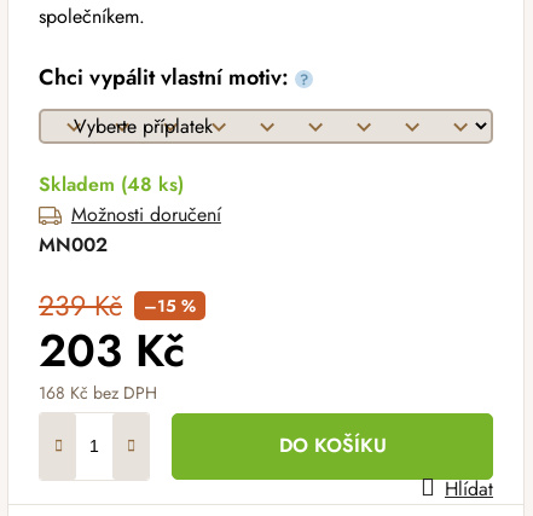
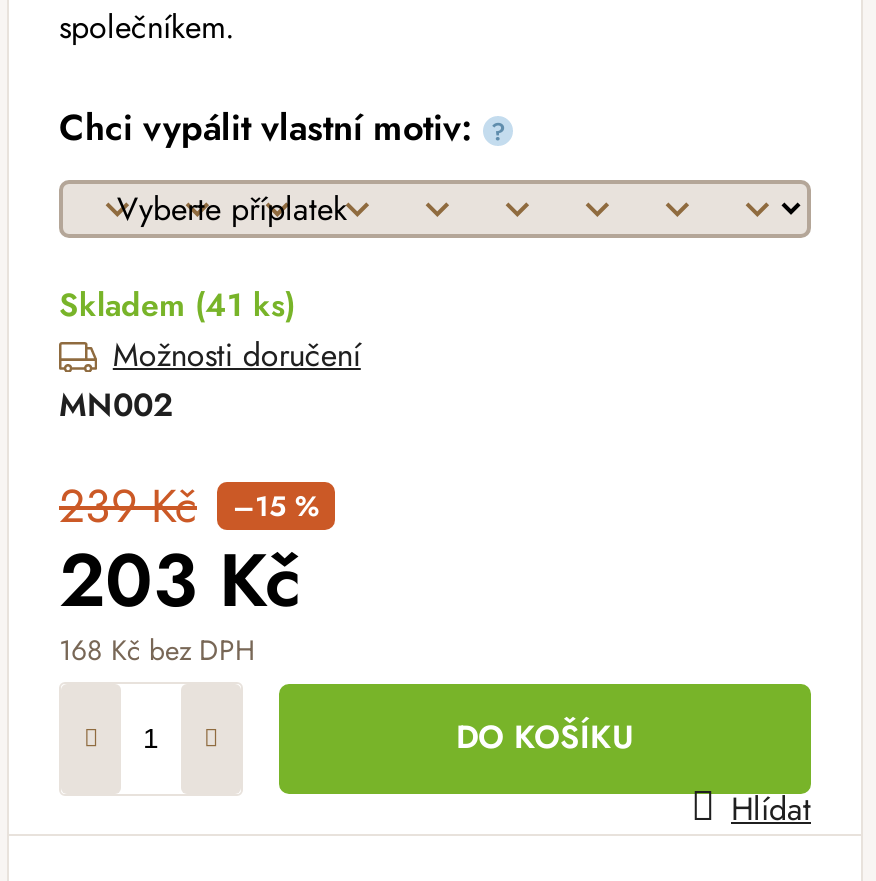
- Skladem (48 ks)
+ Skladem (41 ks)
